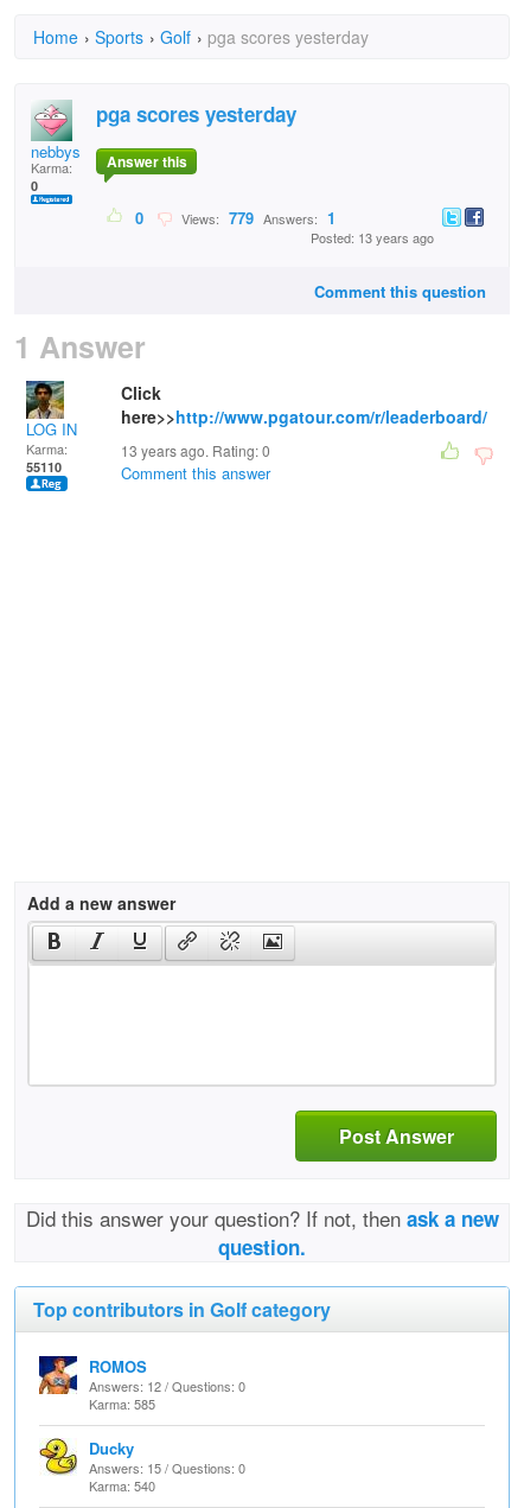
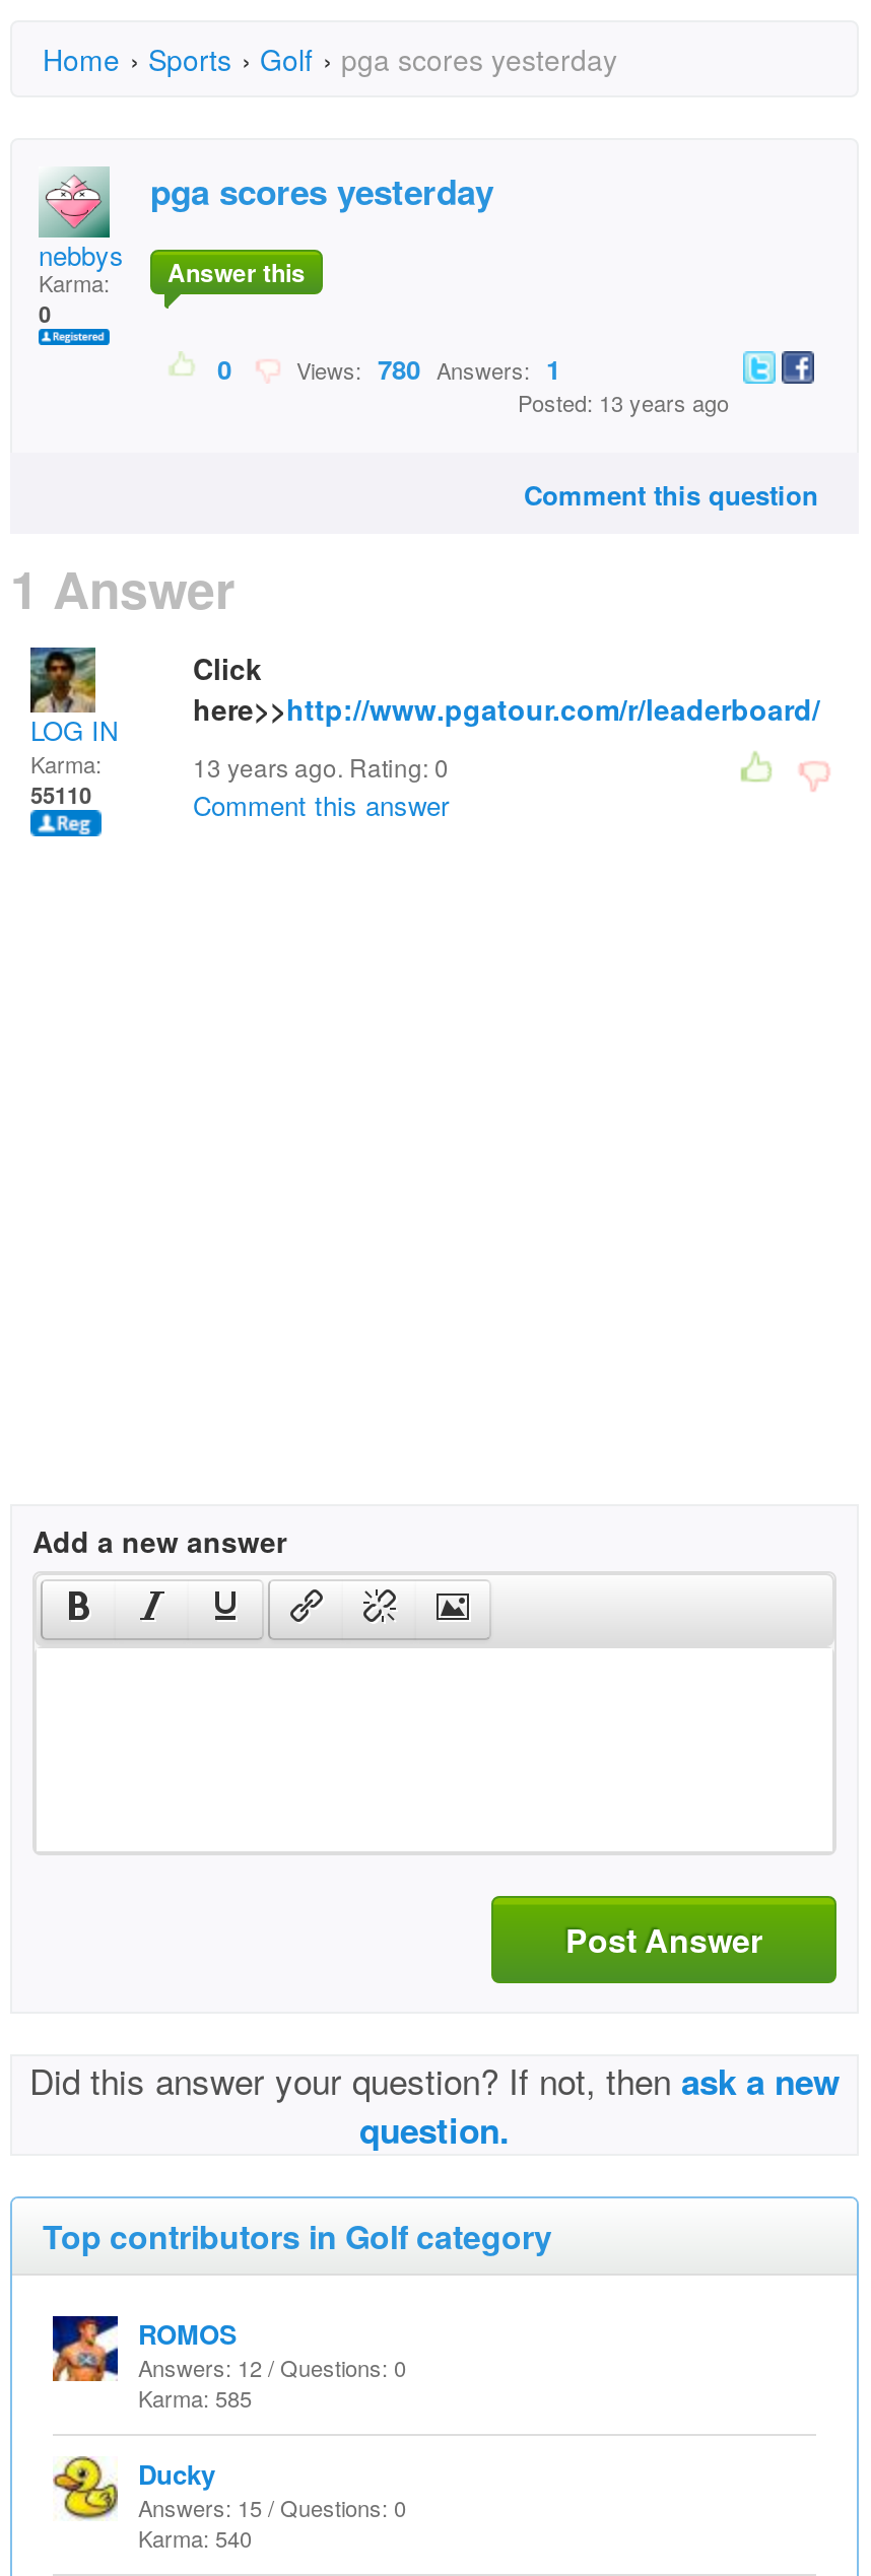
- Views: 779 Answers: 1
+ Views: 780 Answers: 1
